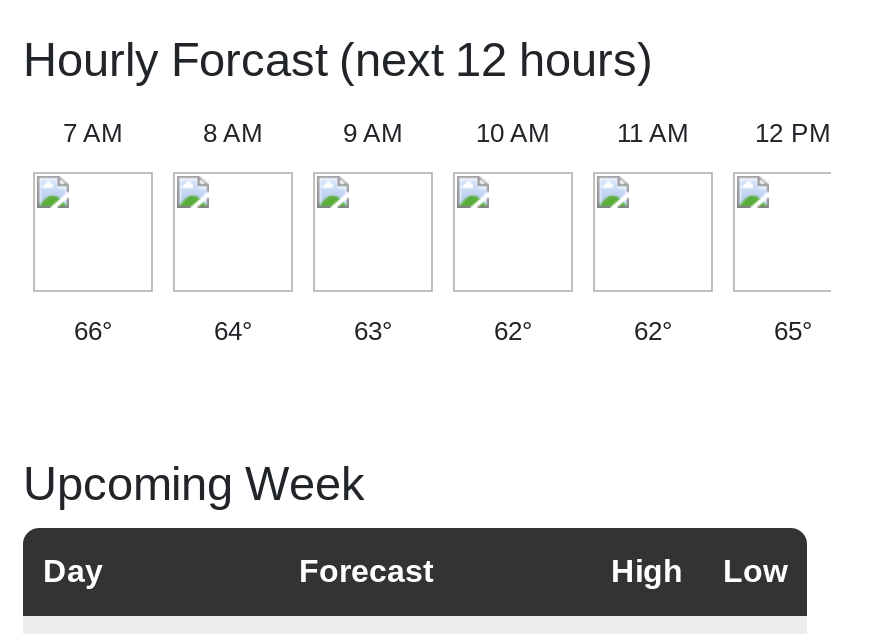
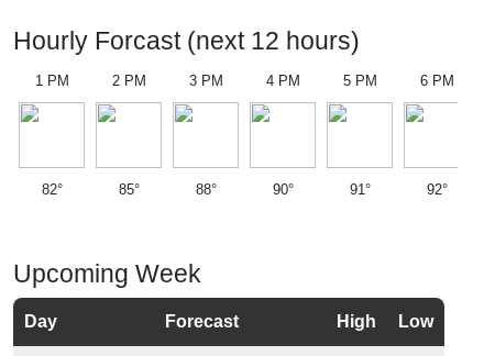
- 7 AM
- 8 AM
- 9 AM
- 10 AM
- 11 AM
- 12 PM
+ 1 PM
+ 2 PM
+ 3 PM
+ 4 PM
+ 5 PM
+ 6 PM

- 66°
- 64°
- 63°
- 62°
- 62°
- 65°
+ 82°
+ 85°
+ 88°
+ 90°
+ 91°
+ 92°
